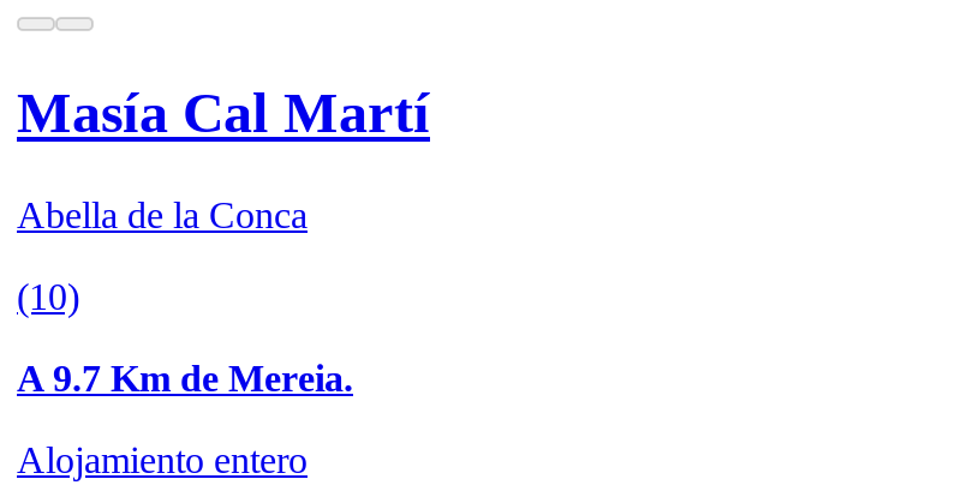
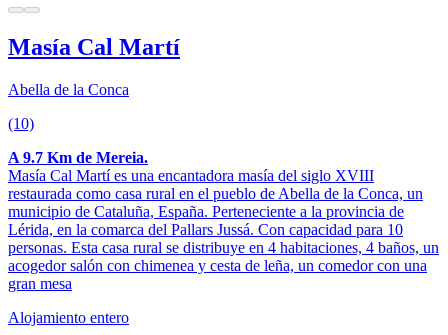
+ Masía Cal Martí es una encantadora masía del siglo XVIII
+ restaurada como casa rural en el pueblo de Abella de la Conca, un
+ municipio de Cataluña, España. Perteneciente a la provincia de
+ Lérida, en la comarca del Pallars Jussá. Con capacidad para 10
+ personas. Esta casa rural se distribuye en 4 habitaciones, 4 baños, un
+ acogedor salón con chimenea y cesta de leña, un comedor con una
+ gran mesa
